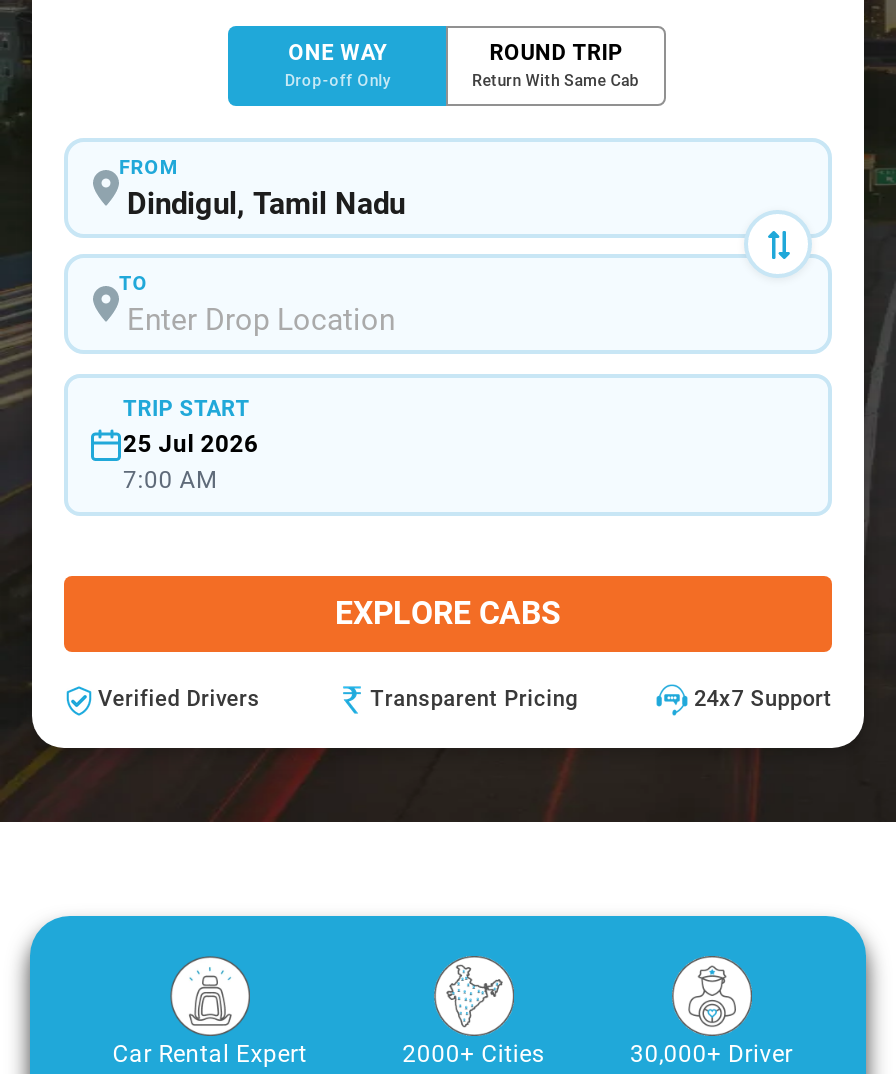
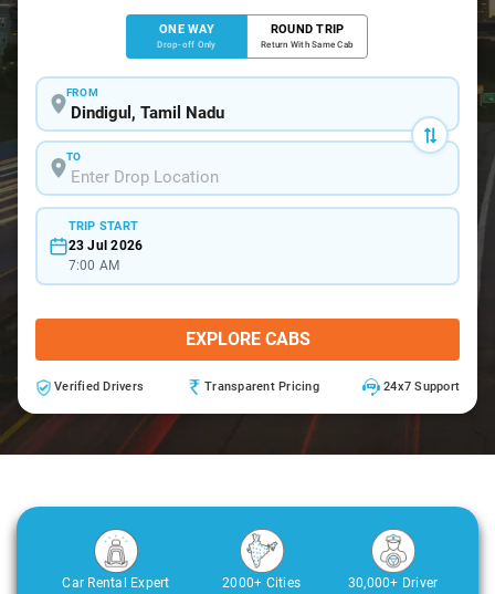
- 25 Jul 2026
+ 23 Jul 2026
